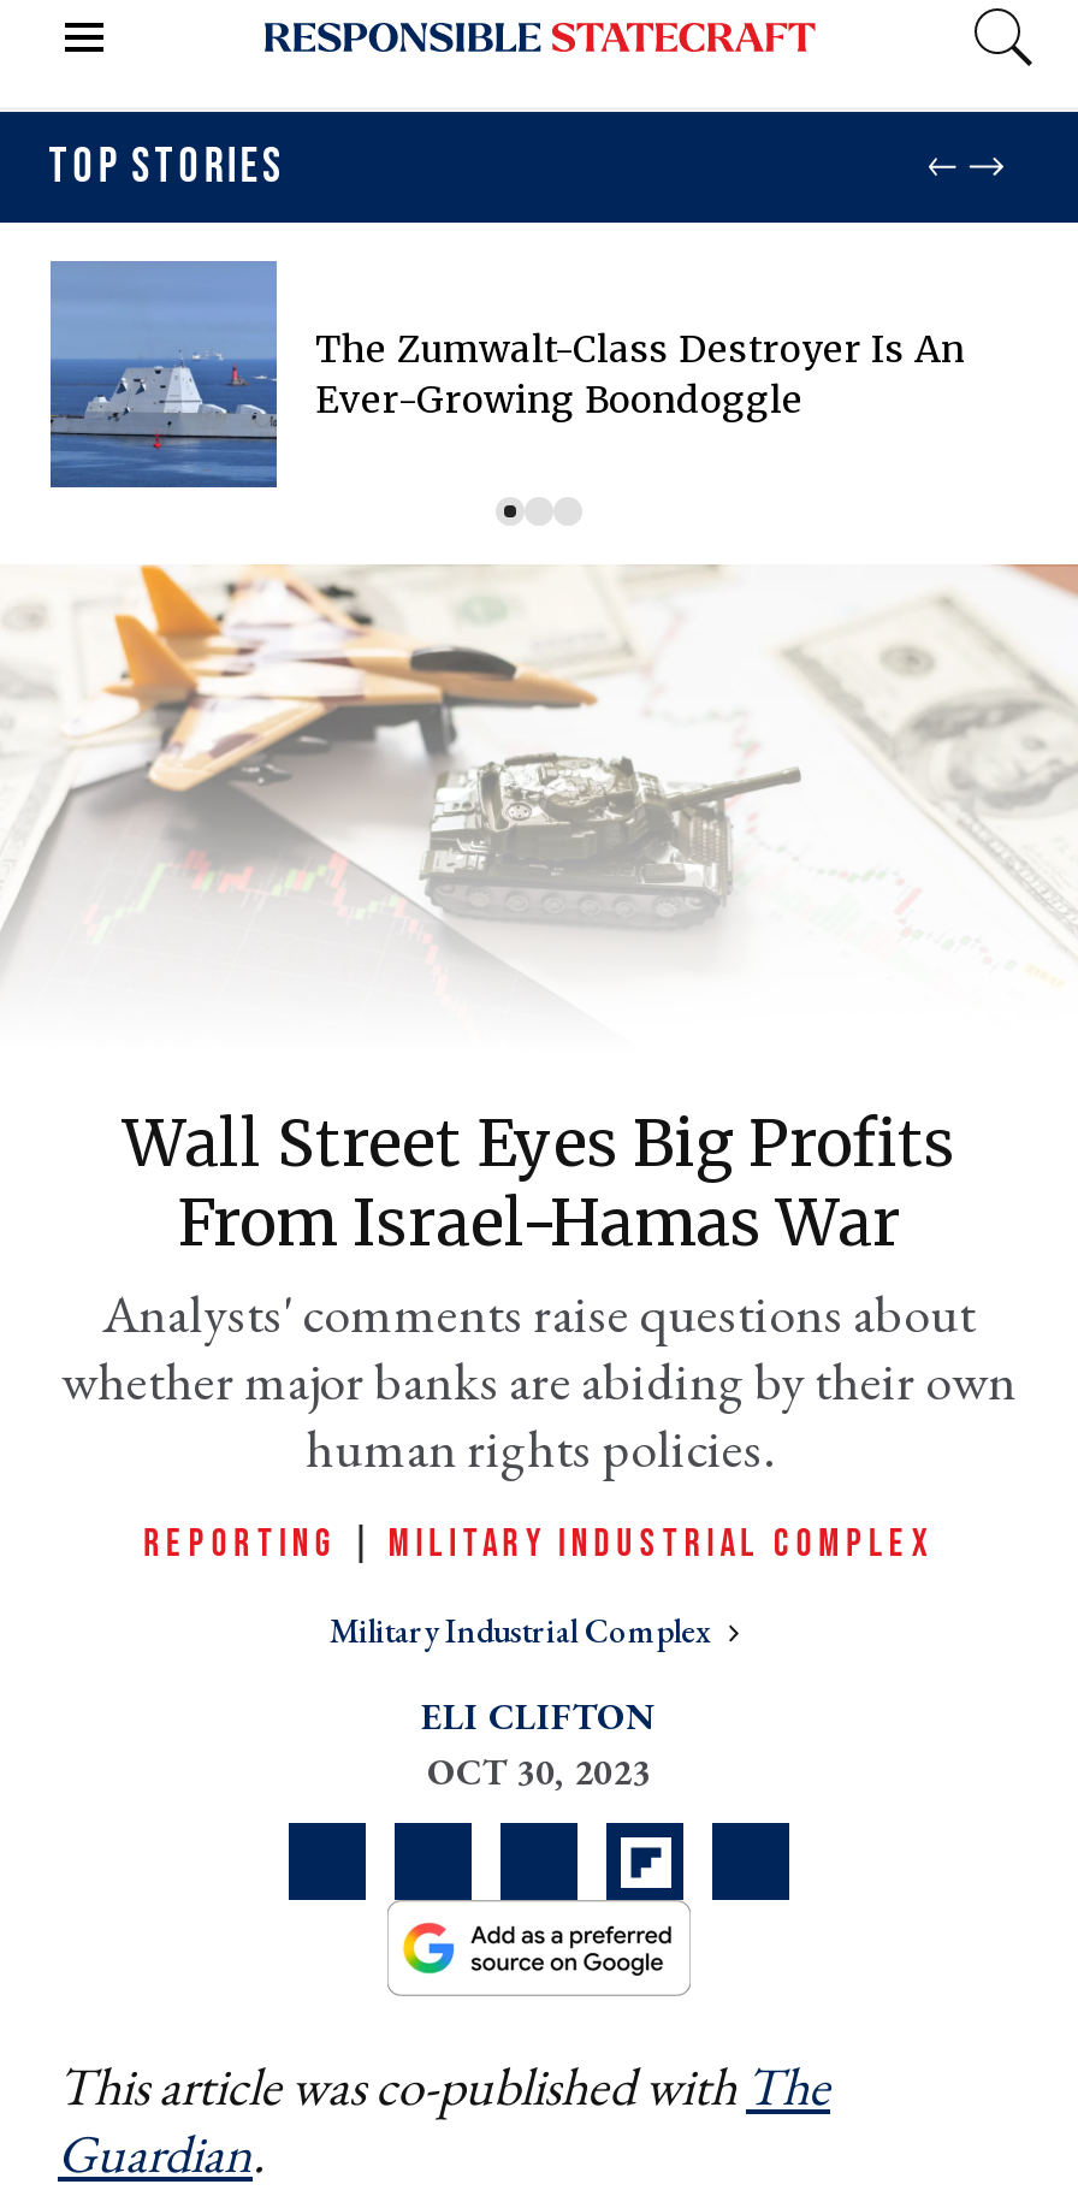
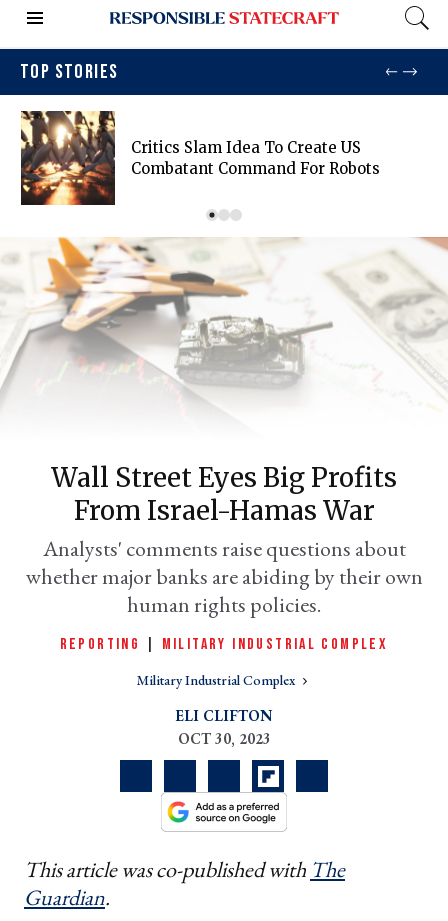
- [image]
- The Zumwalt-Class Destroyer Is An
- Ever-Growing Boondoggle
+ [image]
+ Critics Slam Idea To Create US
+ Combatant Command For Robots
